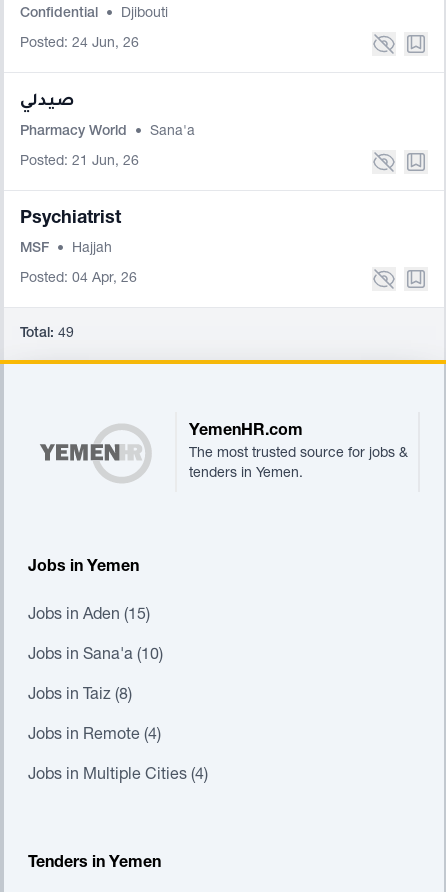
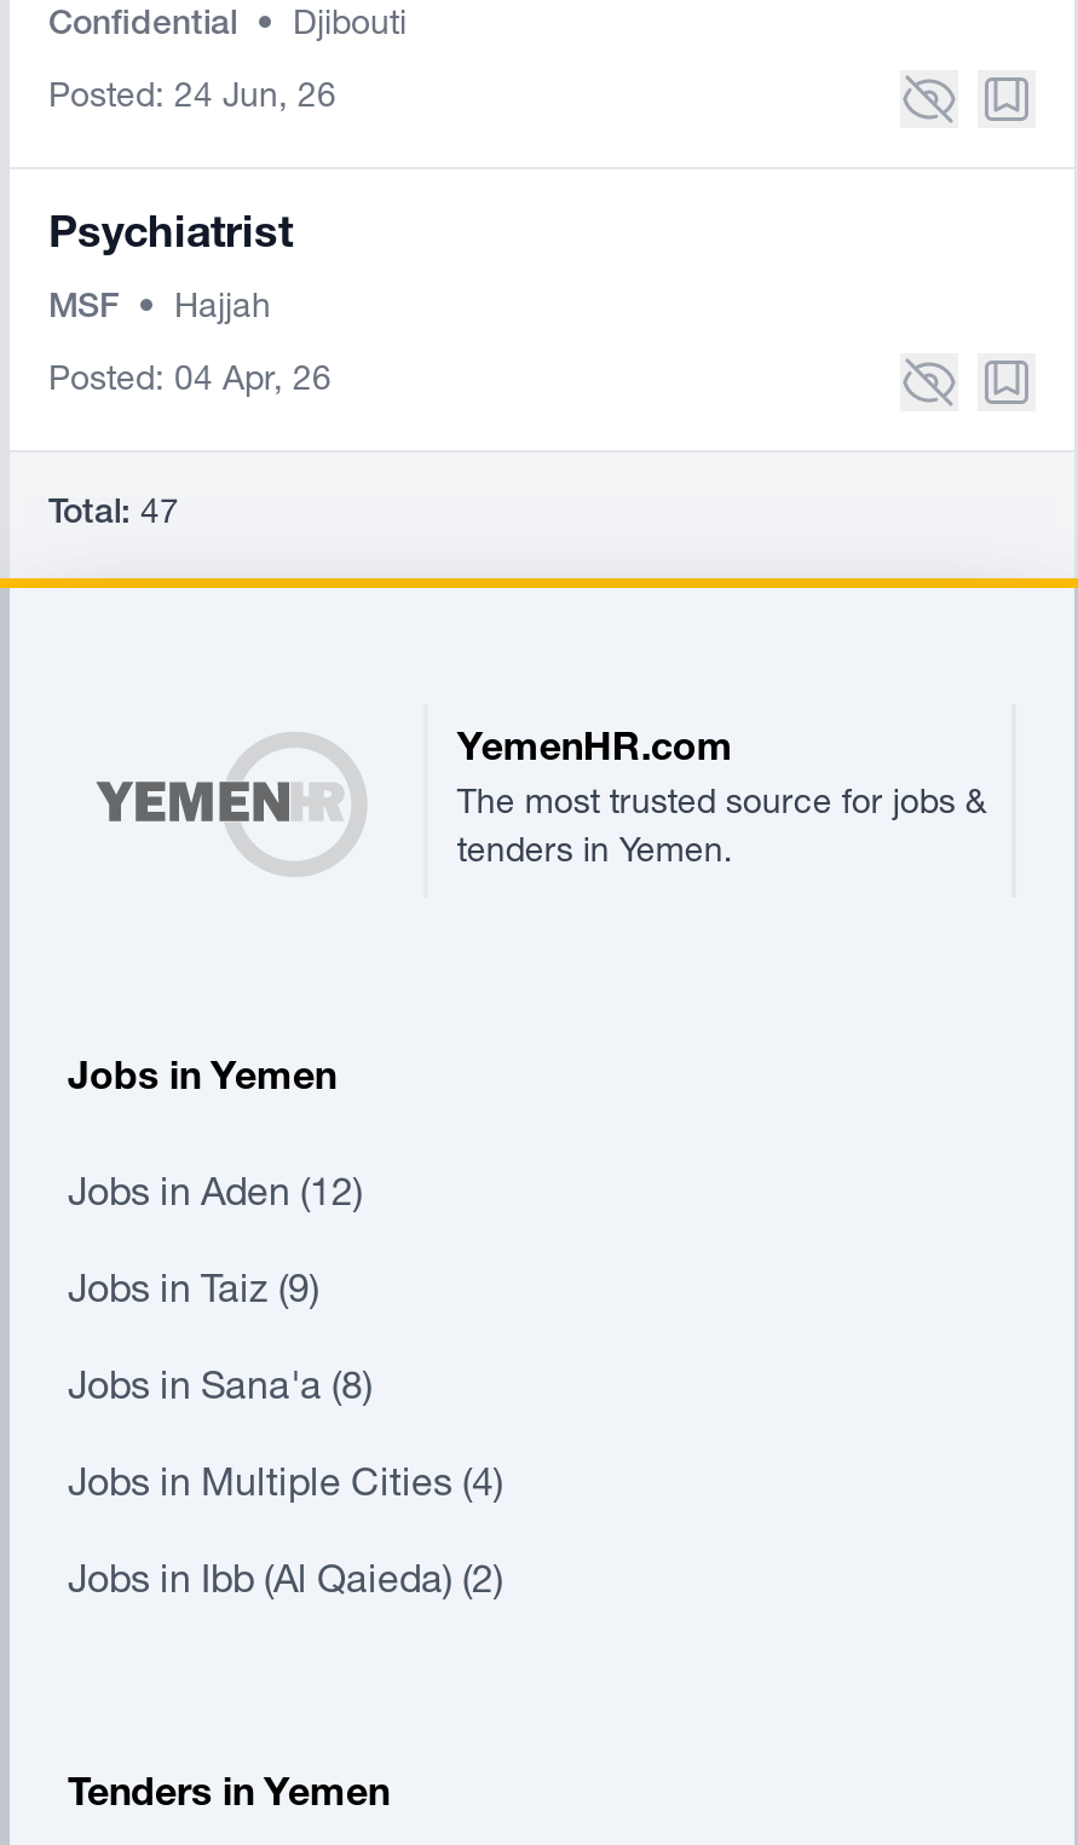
- صيدلي
- Pharmacy World • Sana'a
- Posted: 21 Jun, 26

- Total: 49
+ Total: 47

- Jobs in Aden (15)
- Jobs in Sana'a (10)
- Jobs in Taiz (8)
- Jobs in Remote (4)
+ Jobs in Aden (12)
+ Jobs in Taiz (9)
+ Jobs in Sana'a (8)

moved up: Jobs in Multiple Cities (4)

+ Jobs in Ibb (Al Qaieda) (2)
